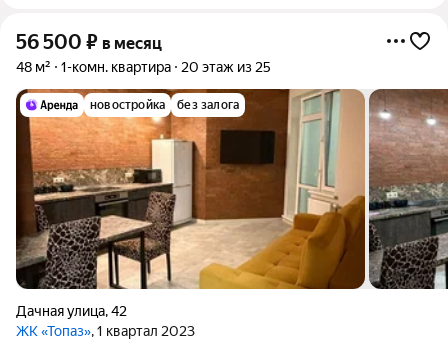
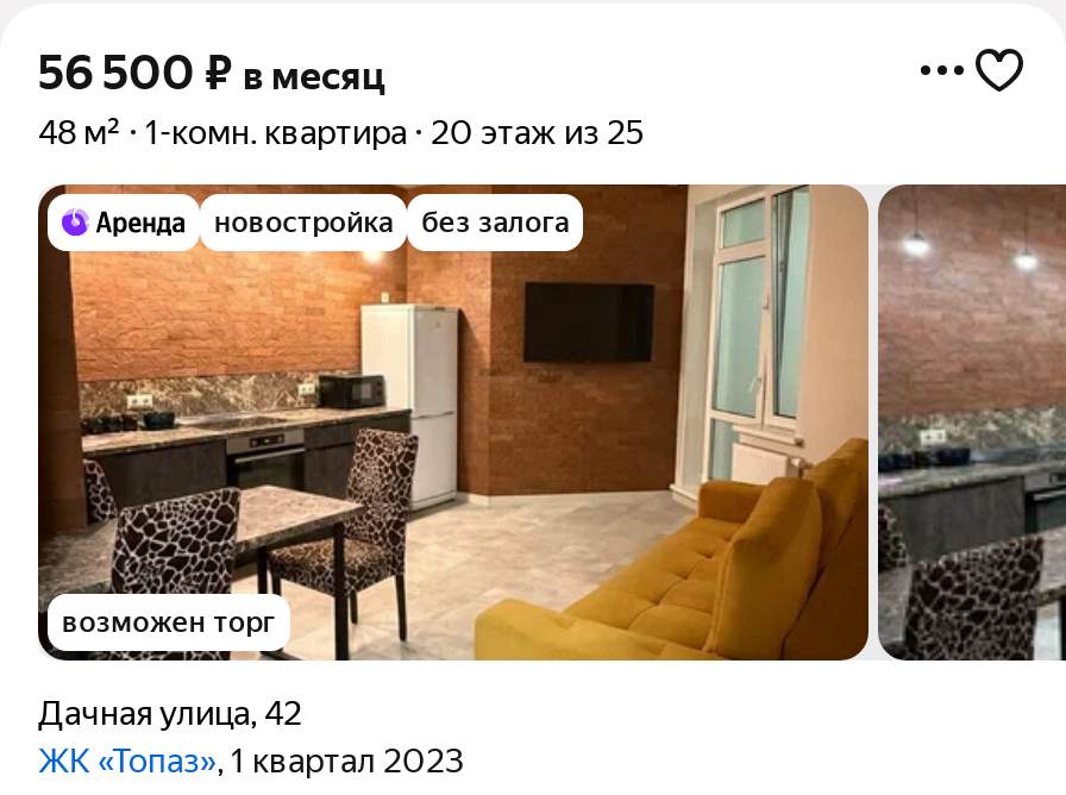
+ возможен торг
